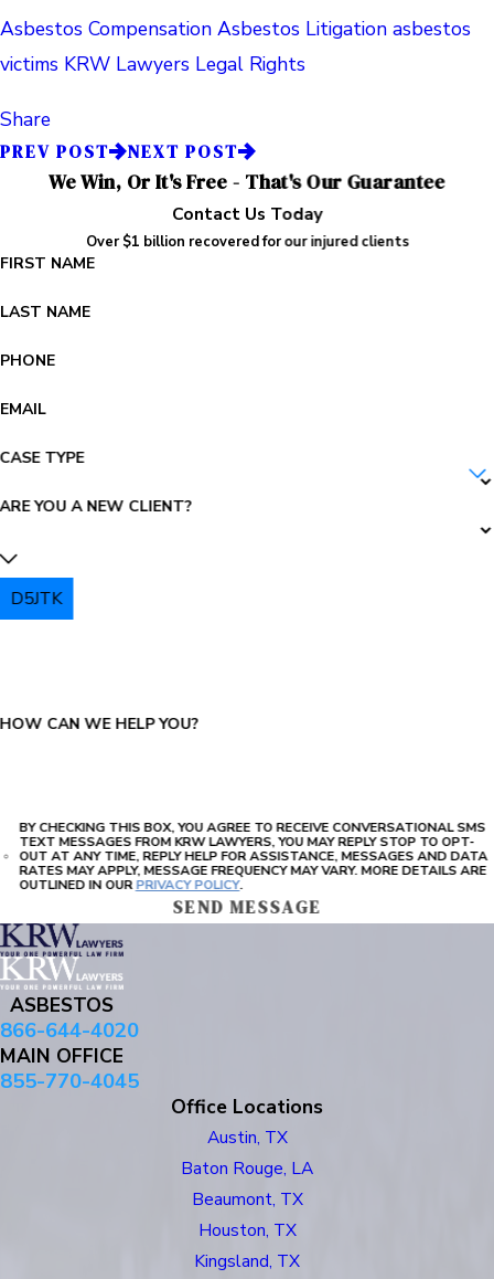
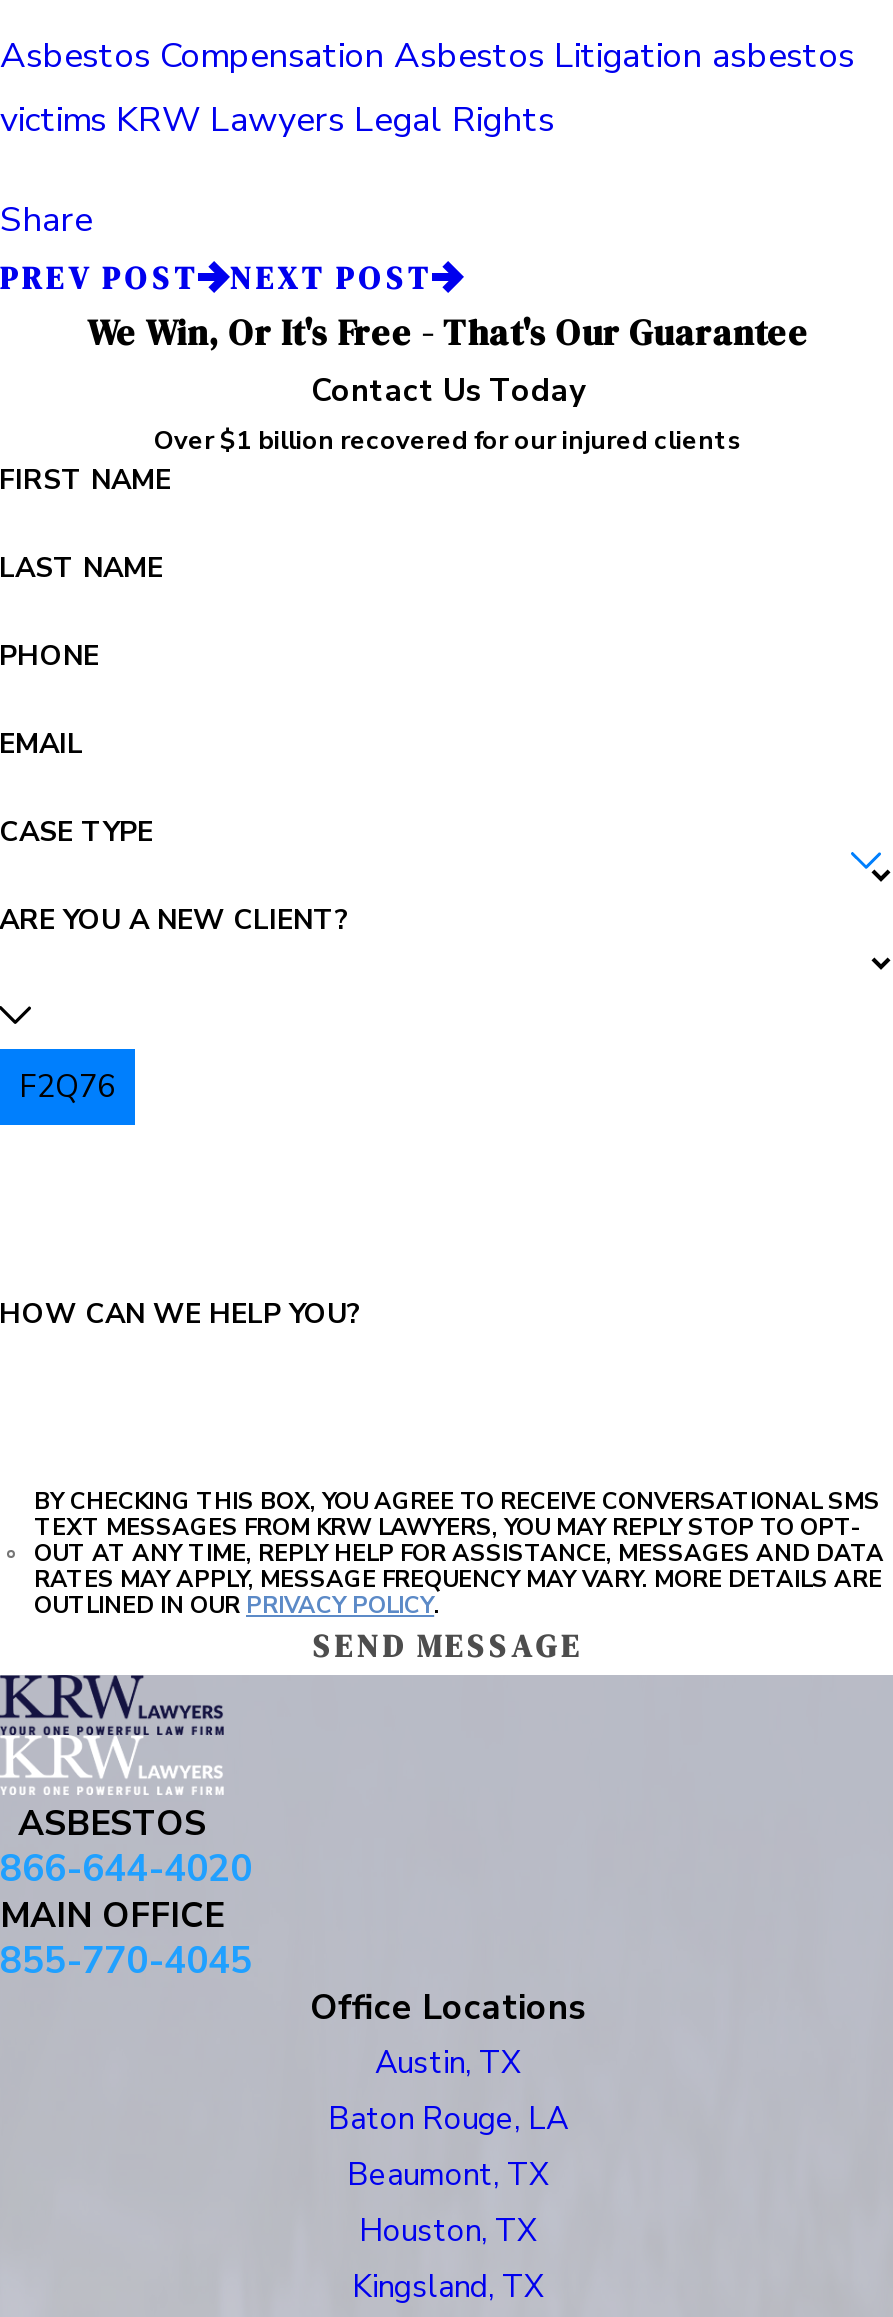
- D5JTK
+ F2Q76
